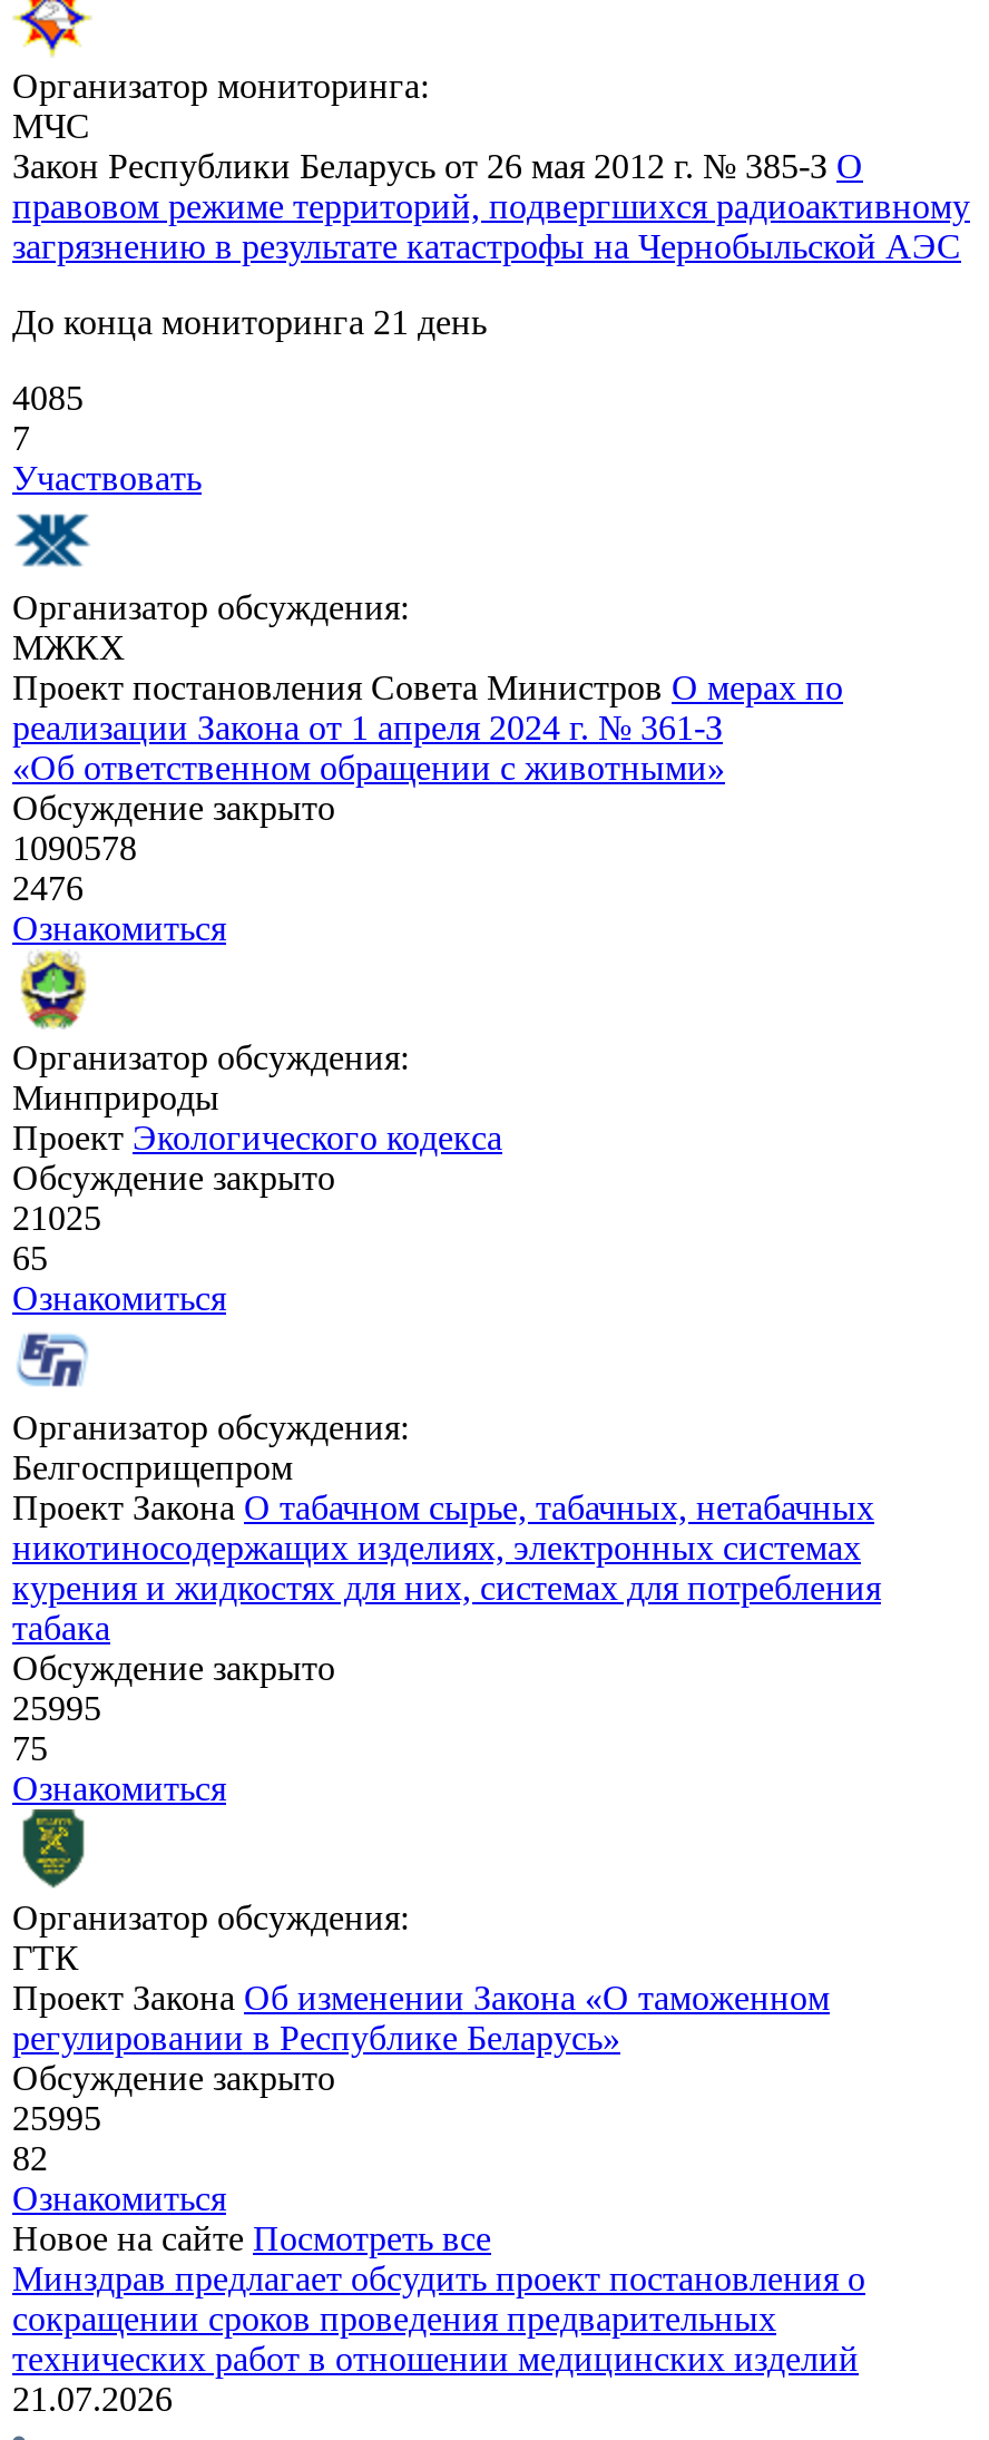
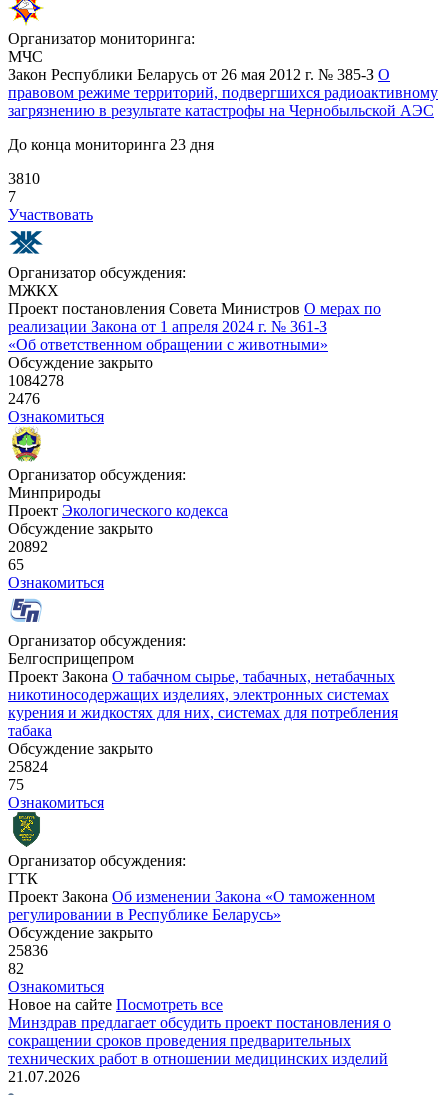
- До конца мониторинга 21 день
+ До конца мониторинга 23 дня

- 4085
+ 3810

- 1090578
+ 1084278

- 21025
+ 20892

- 25995
+ 25824

- 25995
+ 25836
